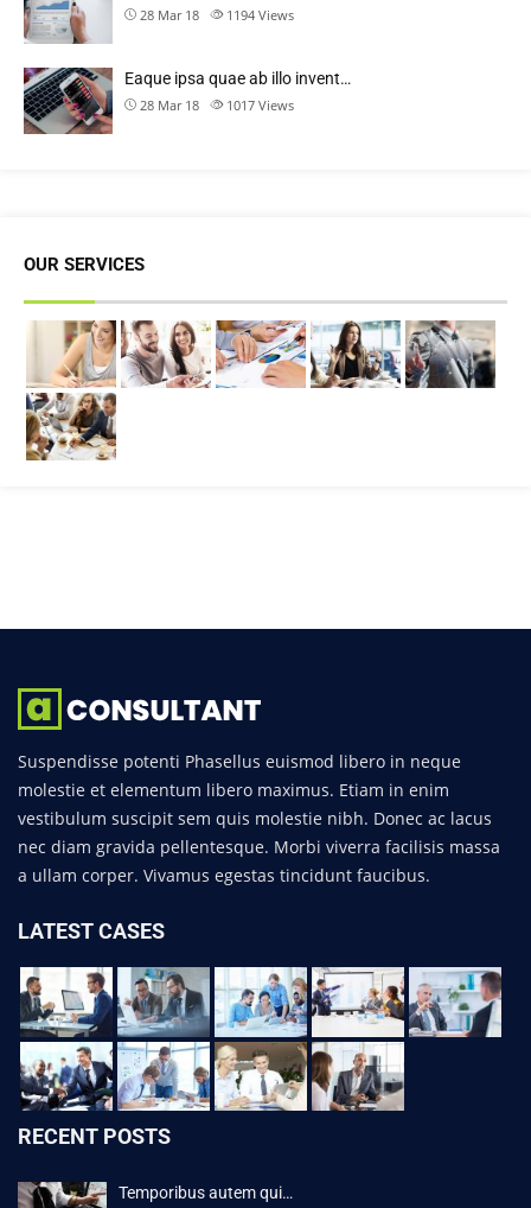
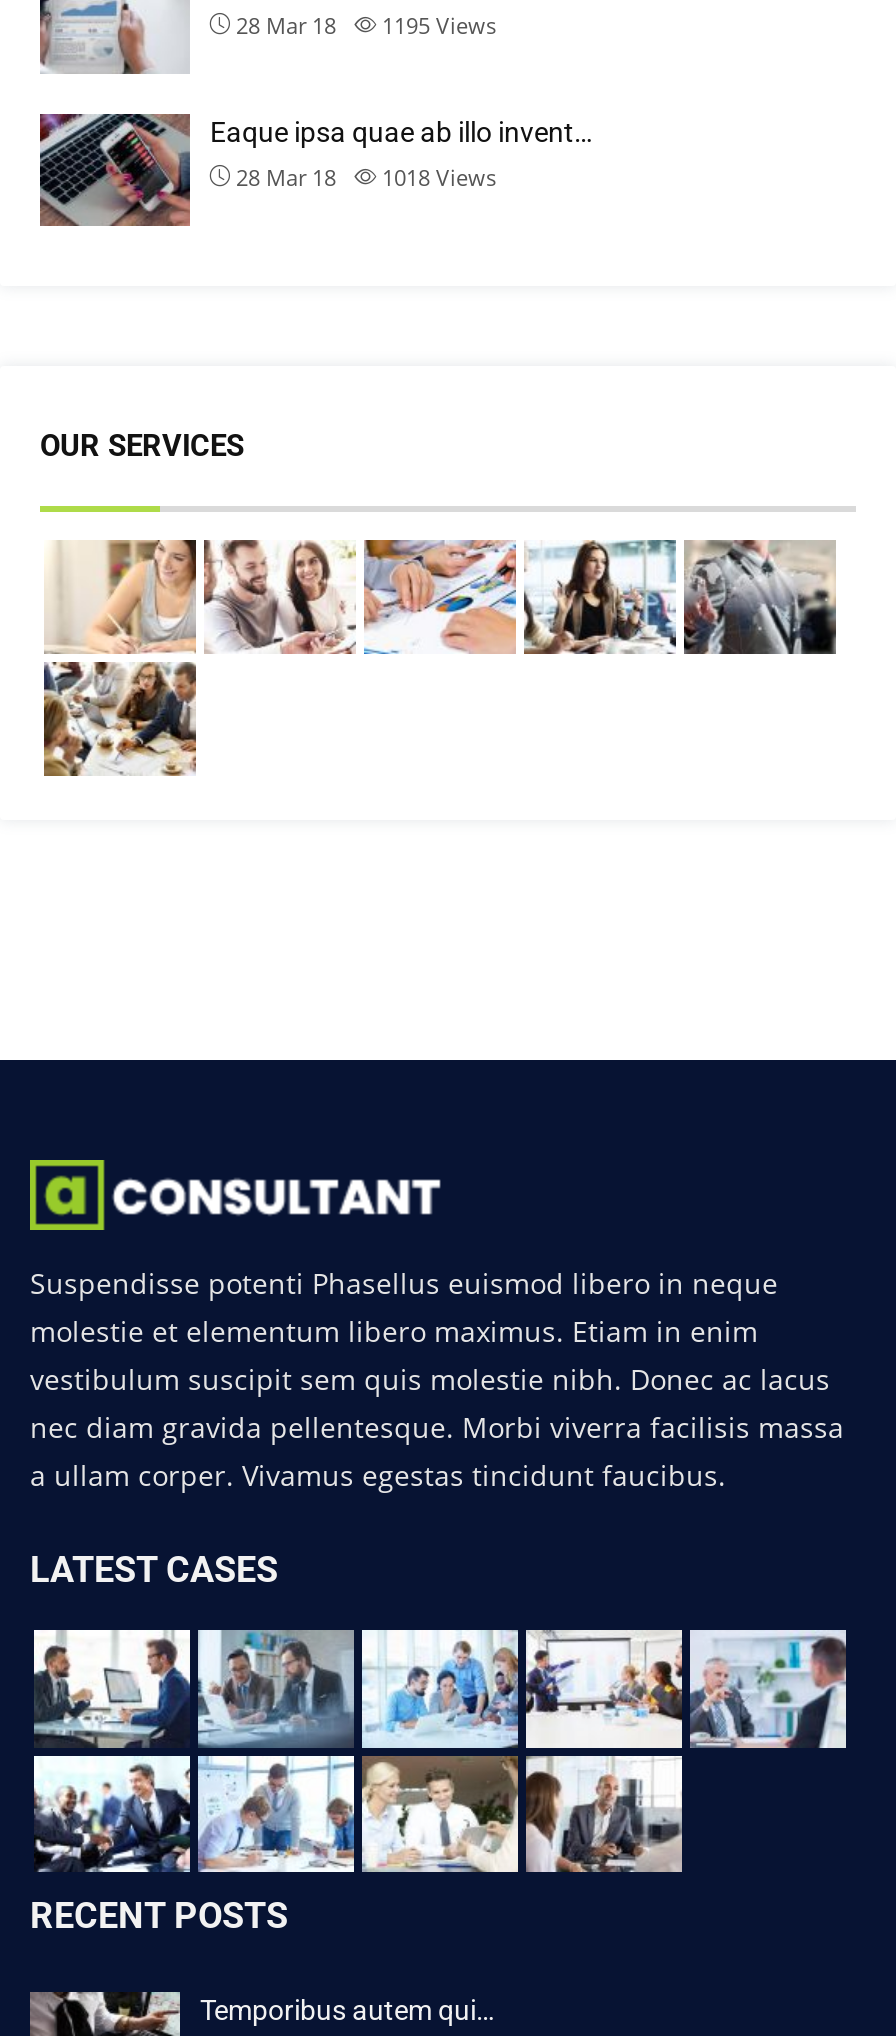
- 28 Mar 18 1194 Views
+ 28 Mar 18 1195 Views

- 28 Mar 18 1017 Views
+ 28 Mar 18 1018 Views
